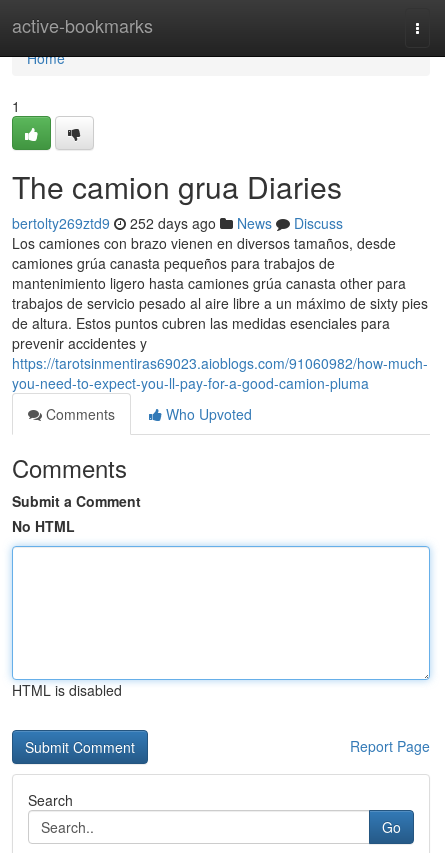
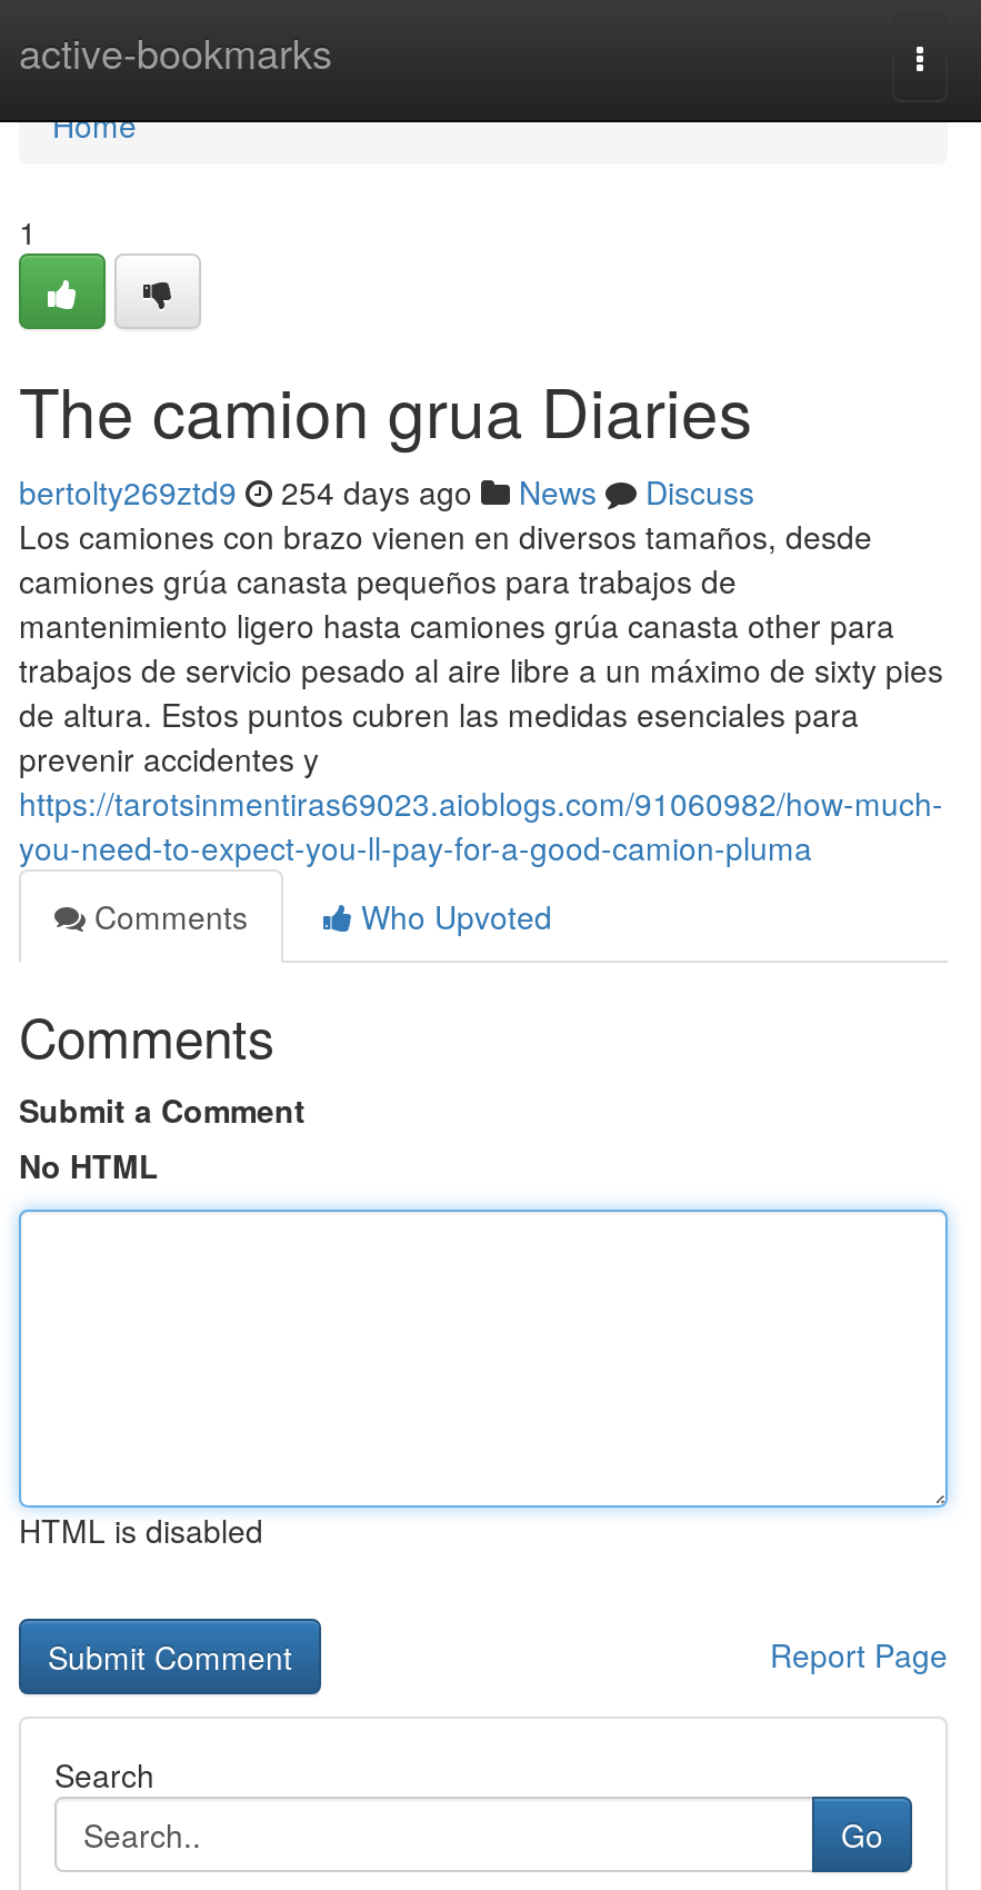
- bertolty269ztd9 252 days ago News Discuss
+ bertolty269ztd9 254 days ago News Discuss
